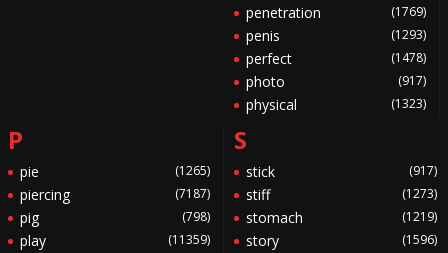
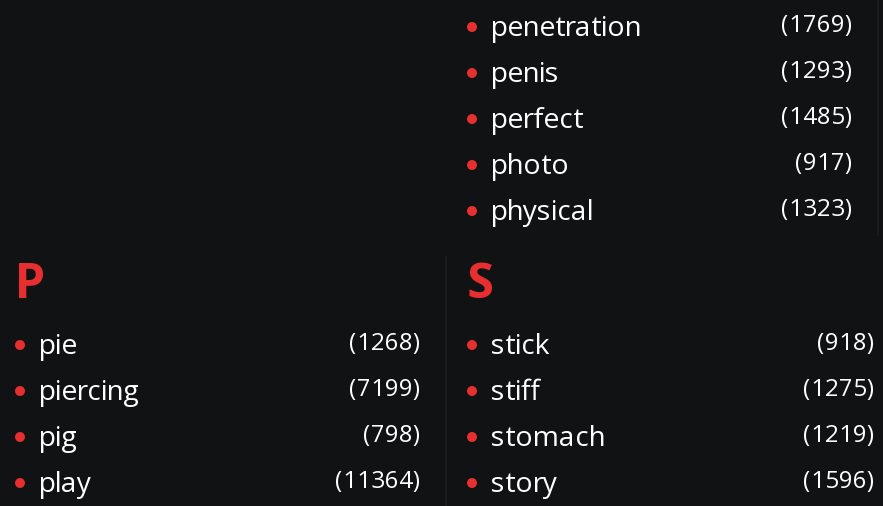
- (1478)
+ (1485)

- (1265)
+ (1268)

- (917)
+ (918)

- (7187)
+ (7199)

- (1273)
+ (1275)

- (11359)
+ (11364)
